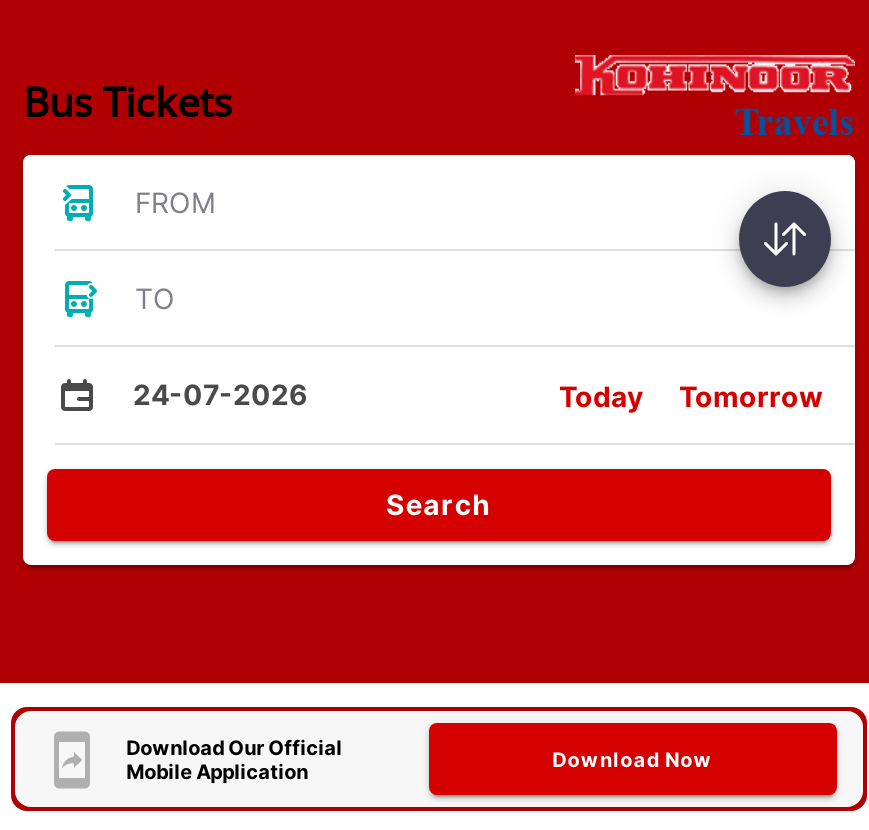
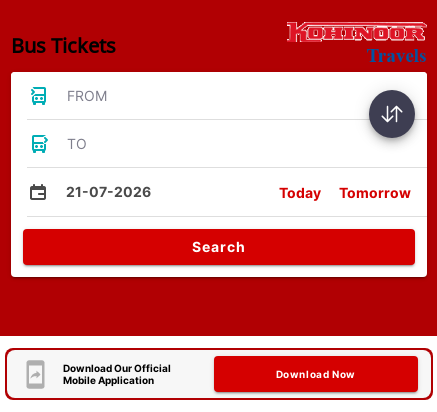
- 24-07-2026
+ 21-07-2026
